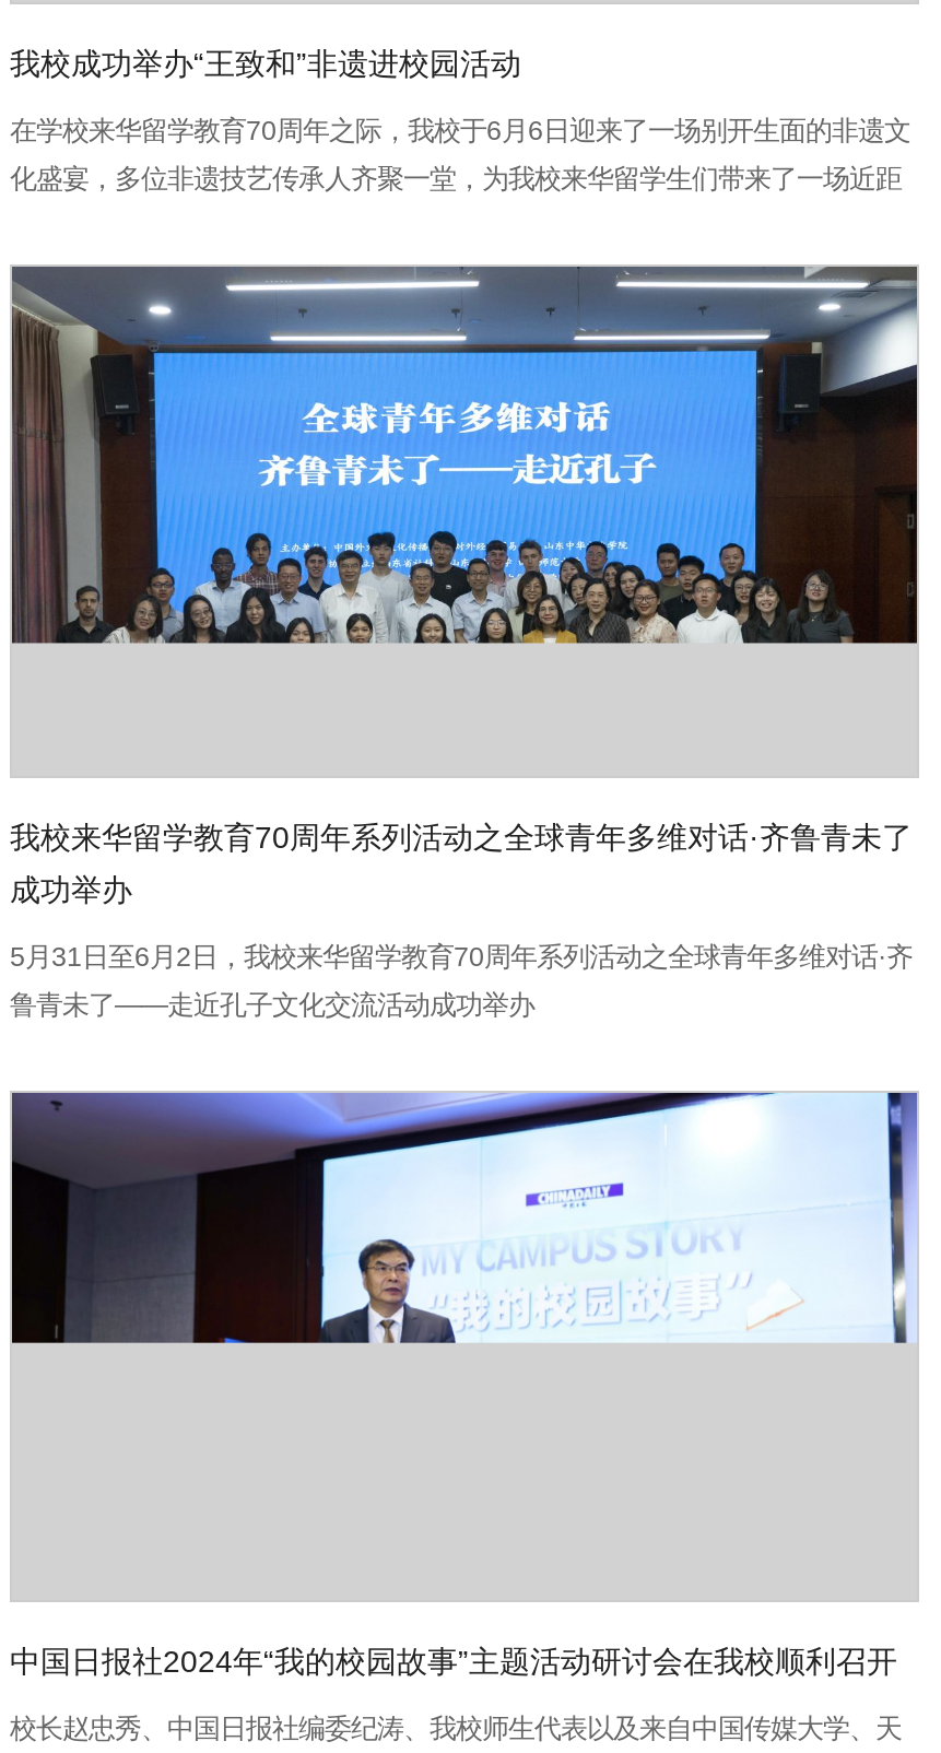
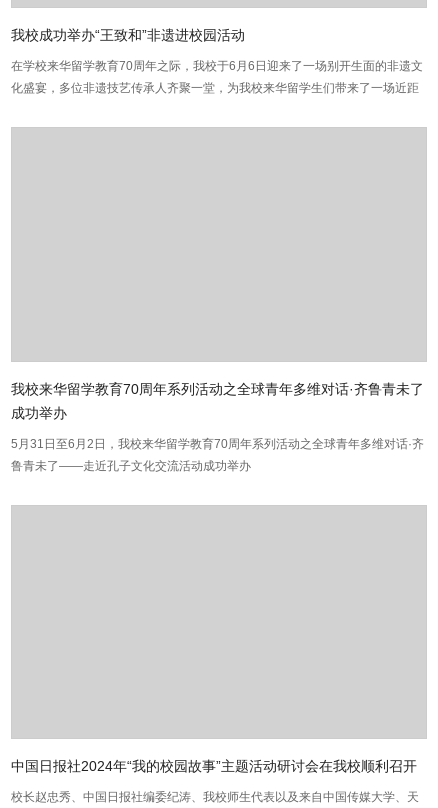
- [image]

- [image]
